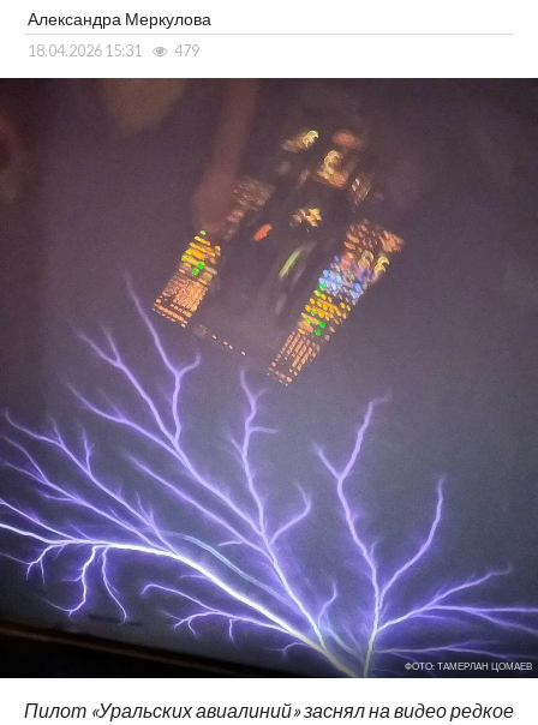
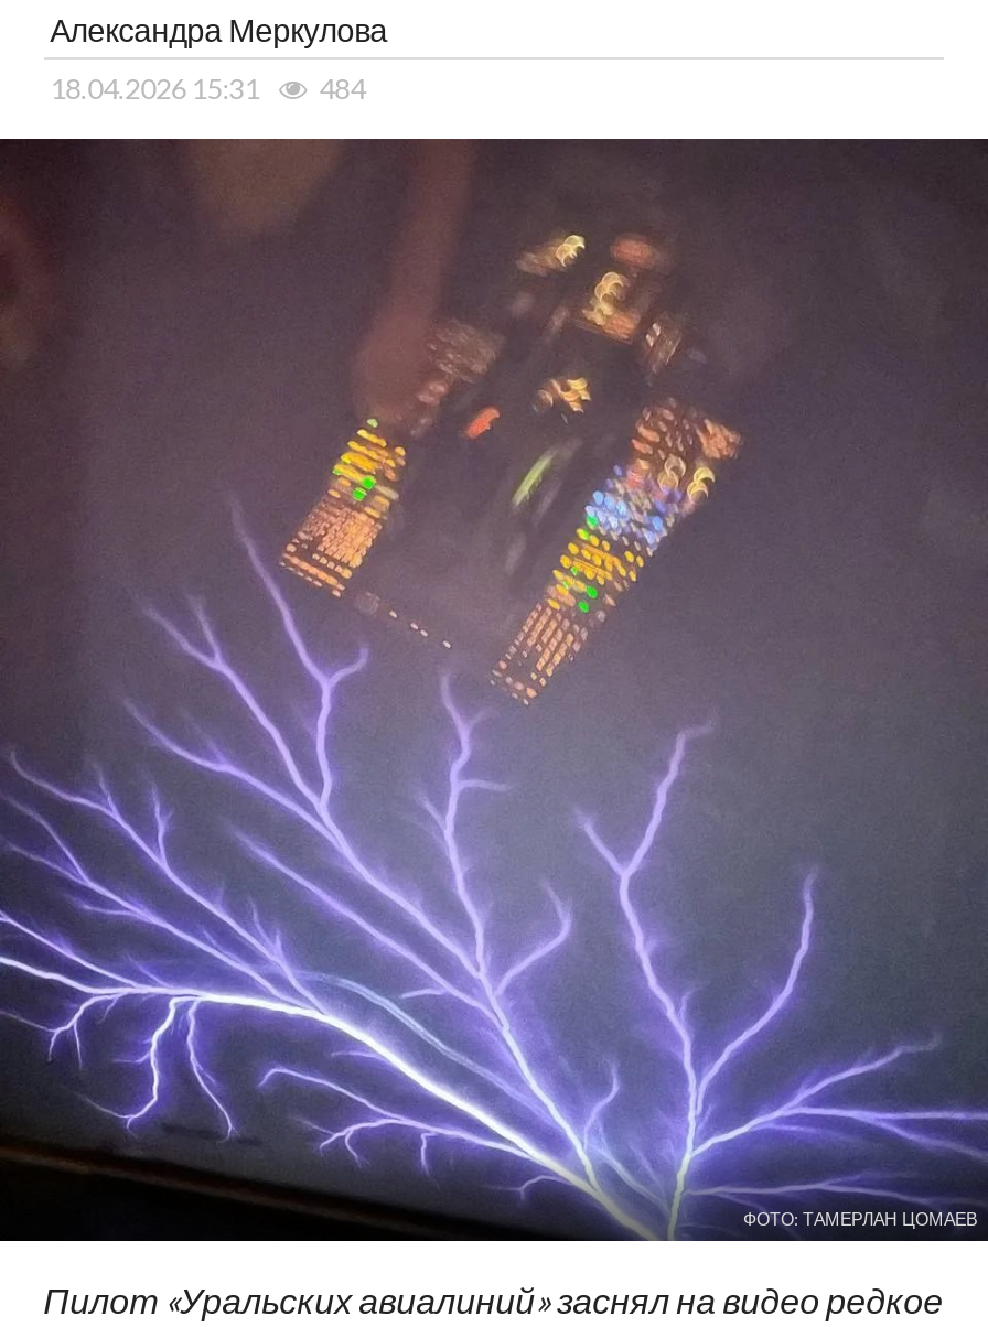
- 18.04.2026 15:31 479
+ 18.04.2026 15:31 484
